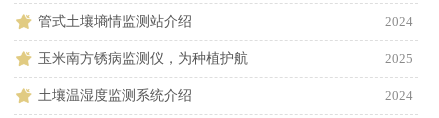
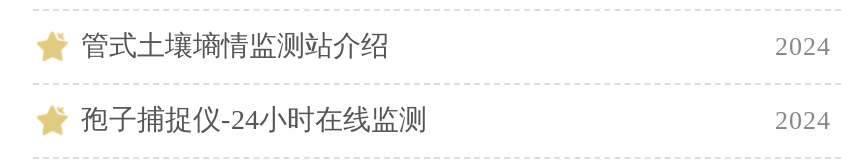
- 玉米南方锈病监测仪，为种植护航
- 2025
- 土壤温湿度监测系统介绍
+ 孢子捕捉仪-24小时在线监测
